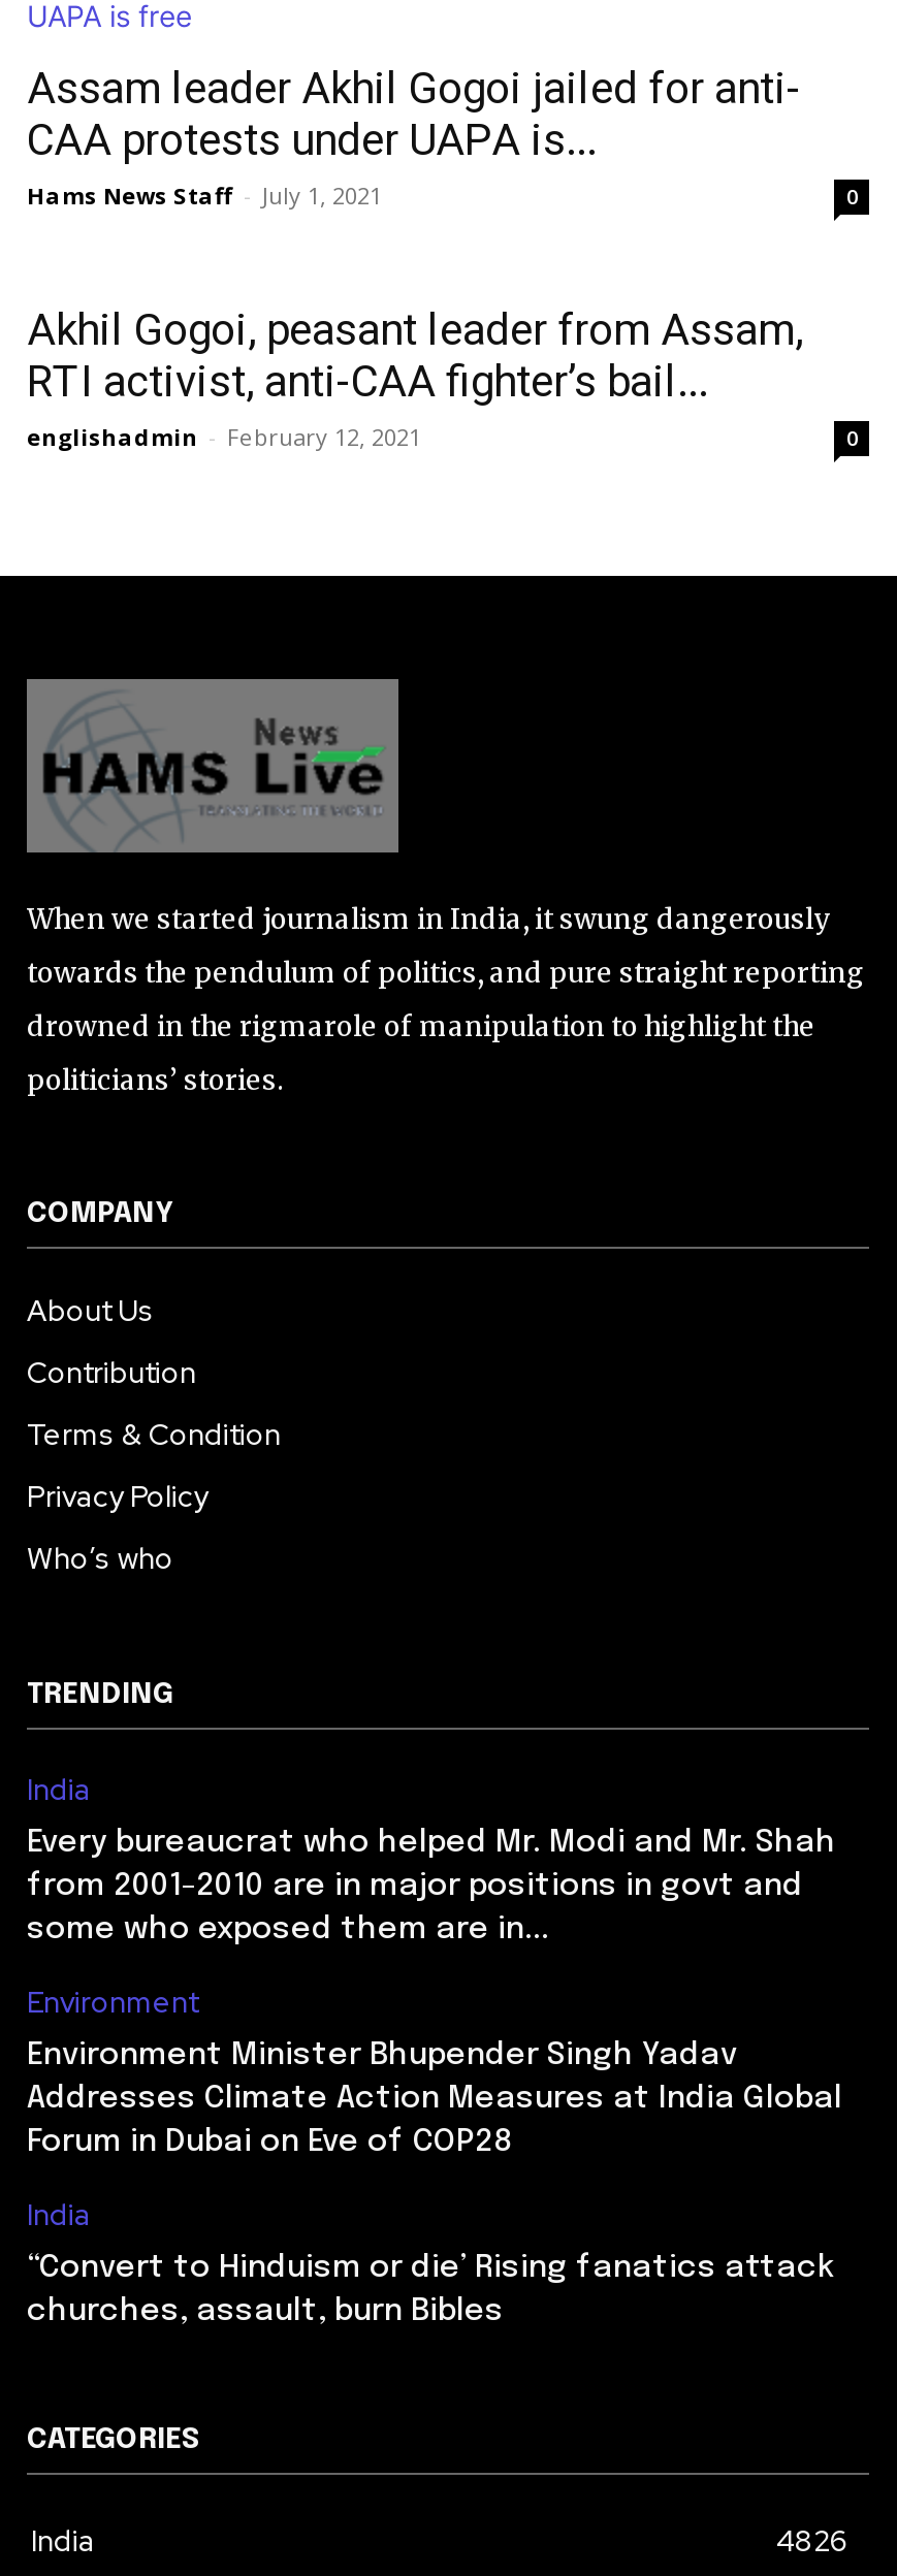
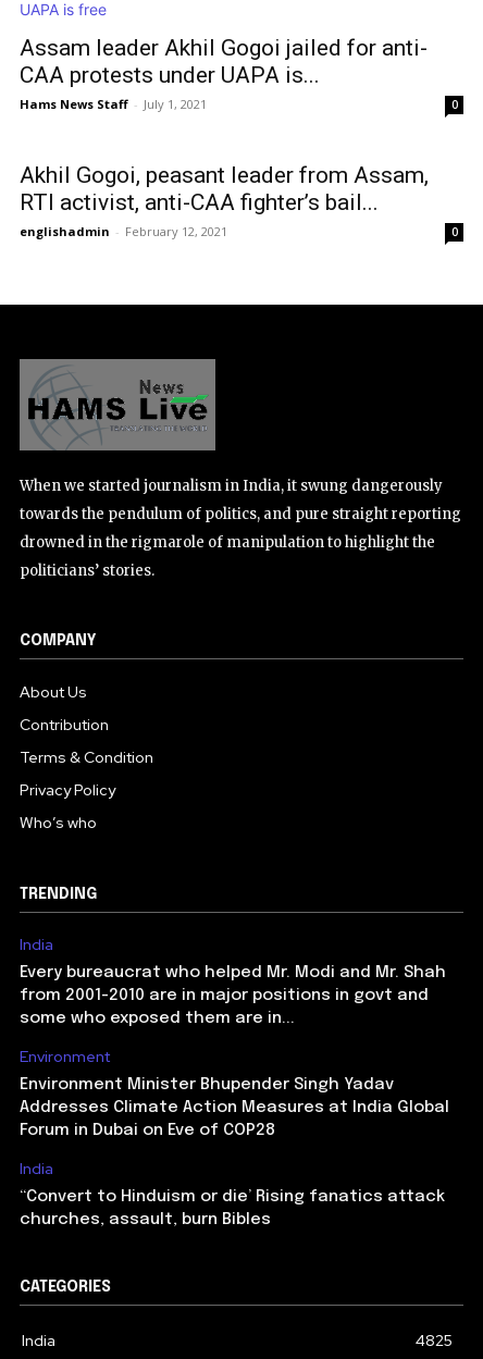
- 4826
+ 4825
